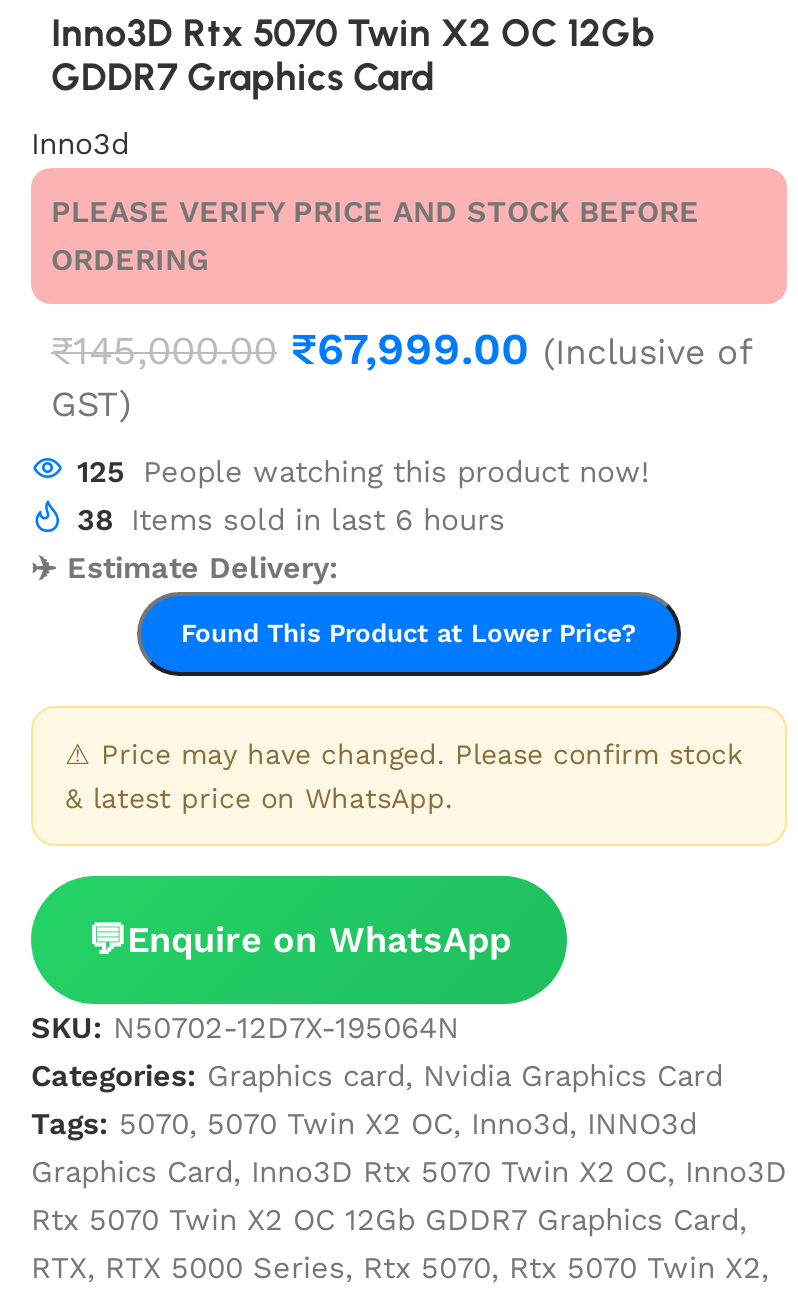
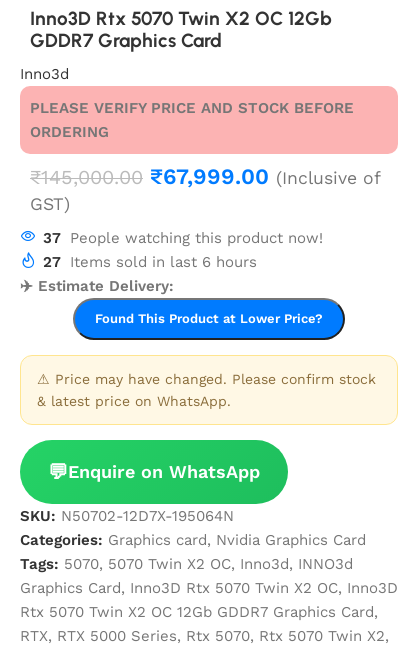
- 125 People watching this product now!
+ 37 People watching this product now!

- 38 Items sold in last 6 hours
+ 27 Items sold in last 6 hours
